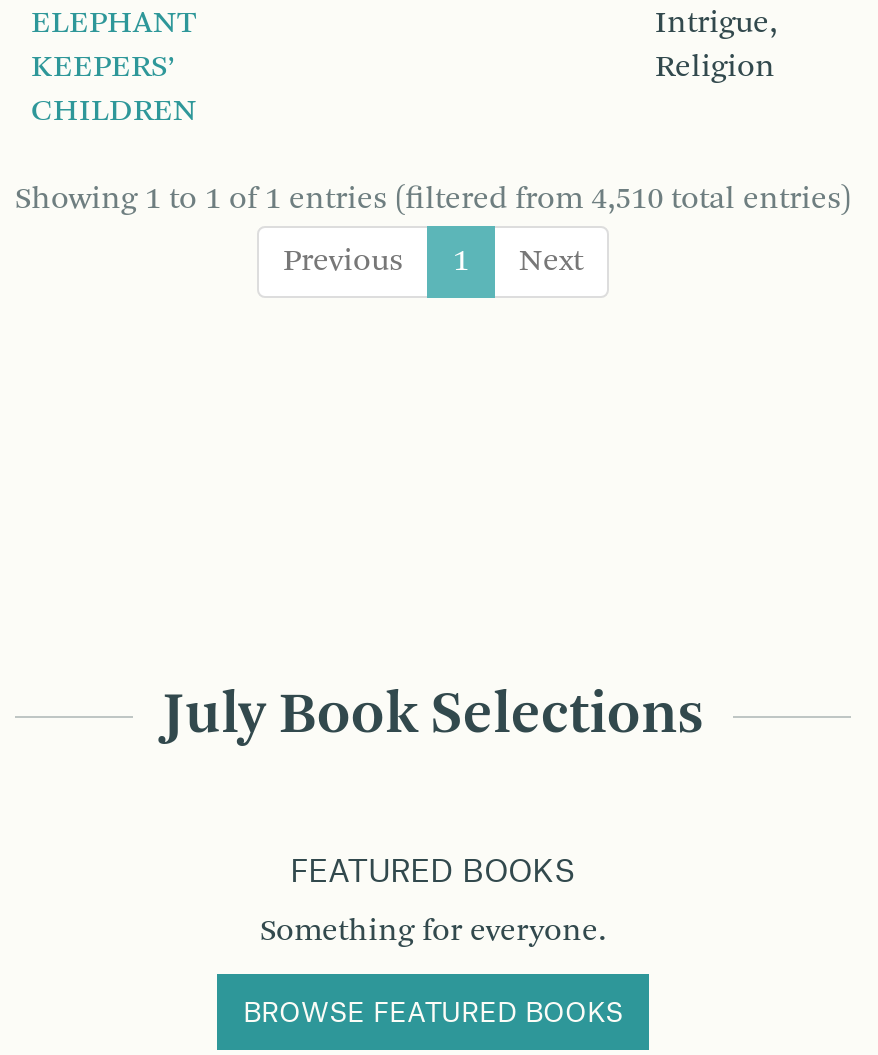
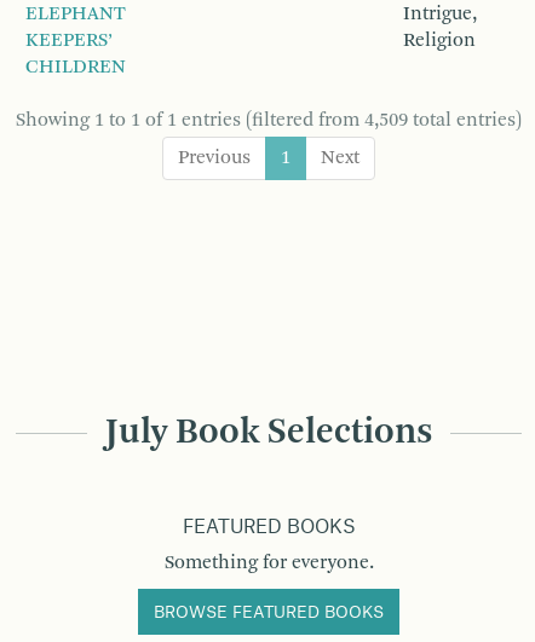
- Showing 1 to 1 of 1 entries (filtered from 4,510 total entries)
+ Showing 1 to 1 of 1 entries (filtered from 4,509 total entries)
